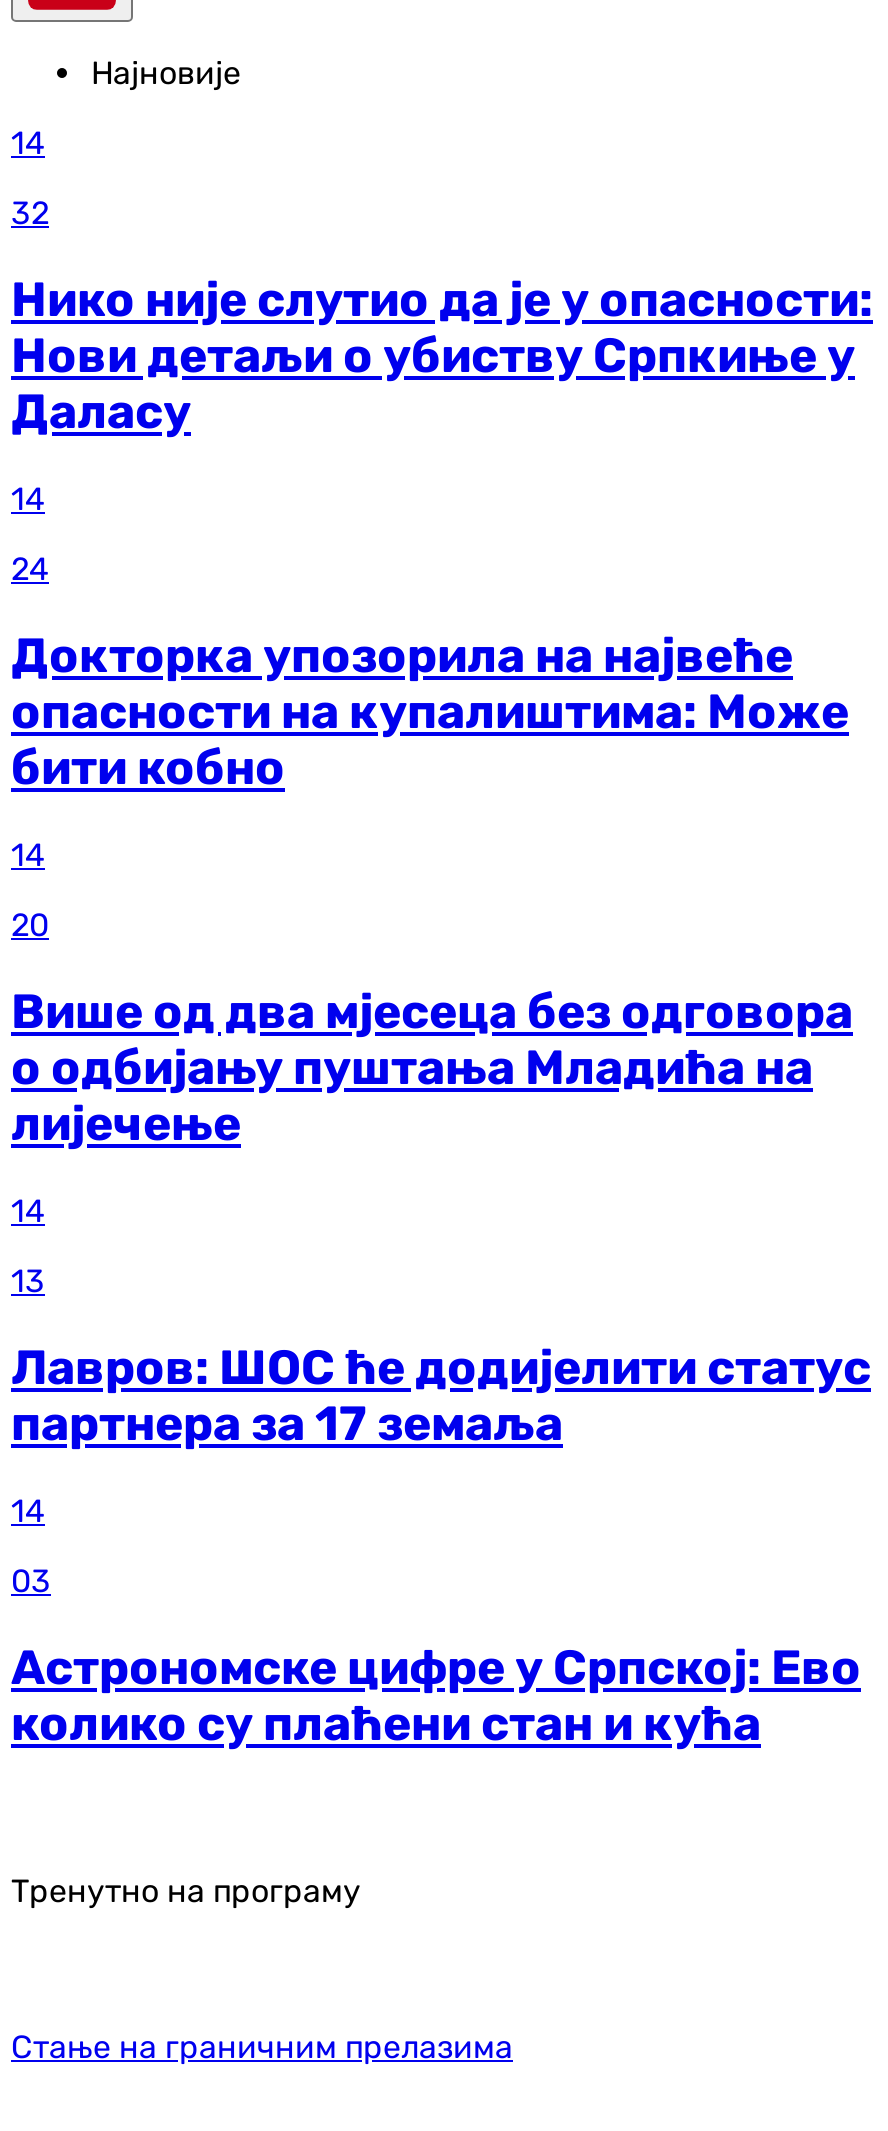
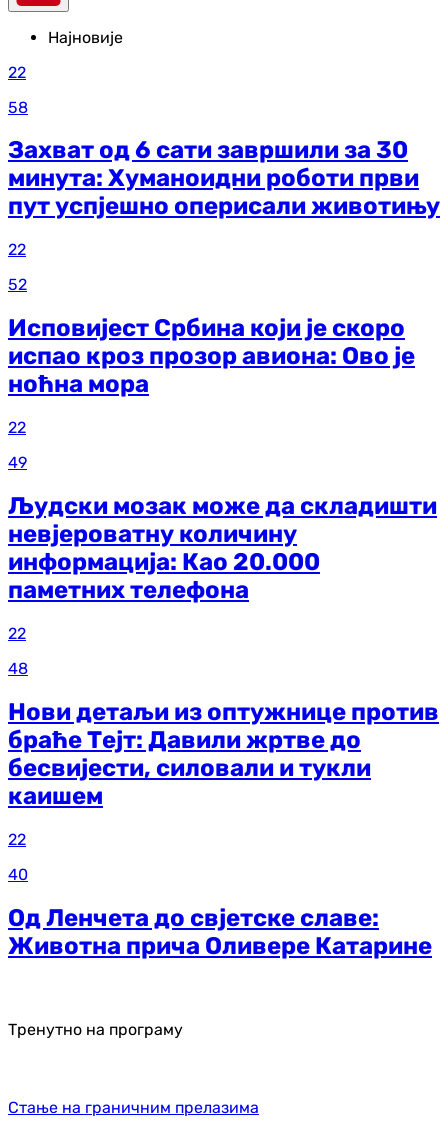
- 14
+ 22

- 32
+ 58

- Нико није слутио да је у опасности:
- Нови детаљи о убиству Српкиње у
- Даласу
+ Захват од 6 сати завршили за 30
+ минута: Хуманоидни роботи први
+ пут успјешно оперисали животињу

- 14
+ 22

- 24
+ 52

- Докторка упозорила на највеће
- опасности на купалиштима: Може
- бити кобно
+ Исповијест Србина који је скоро
+ испао кроз прозор авиона: Ово је
+ ноћна мора

- 14
+ 22

- 20
+ 49

- Више од два мјесеца без одговора
- о одбијању пуштања Младића на
- лијечење
+ Људски мозак може да складишти
+ невјероватну количину
+ информација: Као 20.000
+ паметних телефона

- 14
+ 22

- 13
+ 48

- Лавров: ШОС ће додијелити статус
- партнера за 17 земаља
+ Нови детаљи из оптужнице против
+ браће Тејт: Давили жртве до
+ бесвијести, силовали и тукли
+ каишем

- 14
+ 22

- 03
+ 40

- Астрономске цифре у Српској: Ево
- колико су плаћени стан и кућа
+ Од Ленчета до свјетске славе:
+ Животна прича Оливере Катарине
